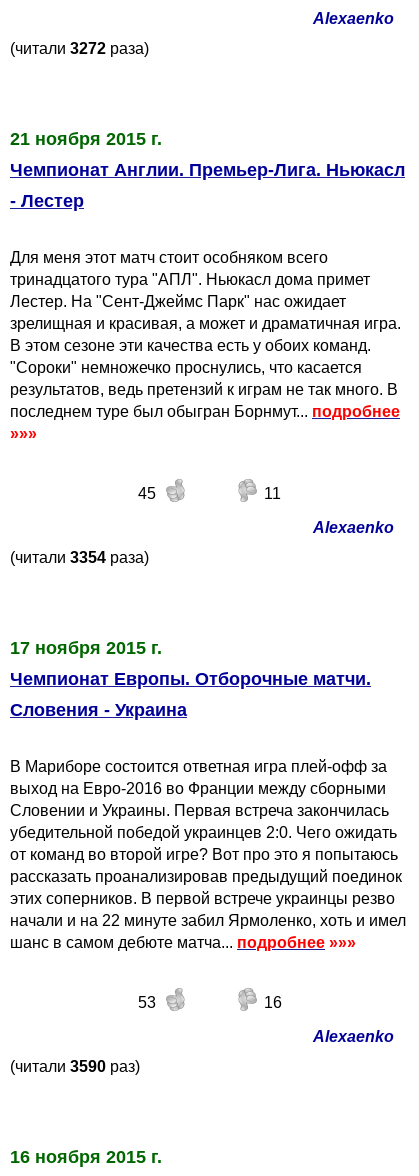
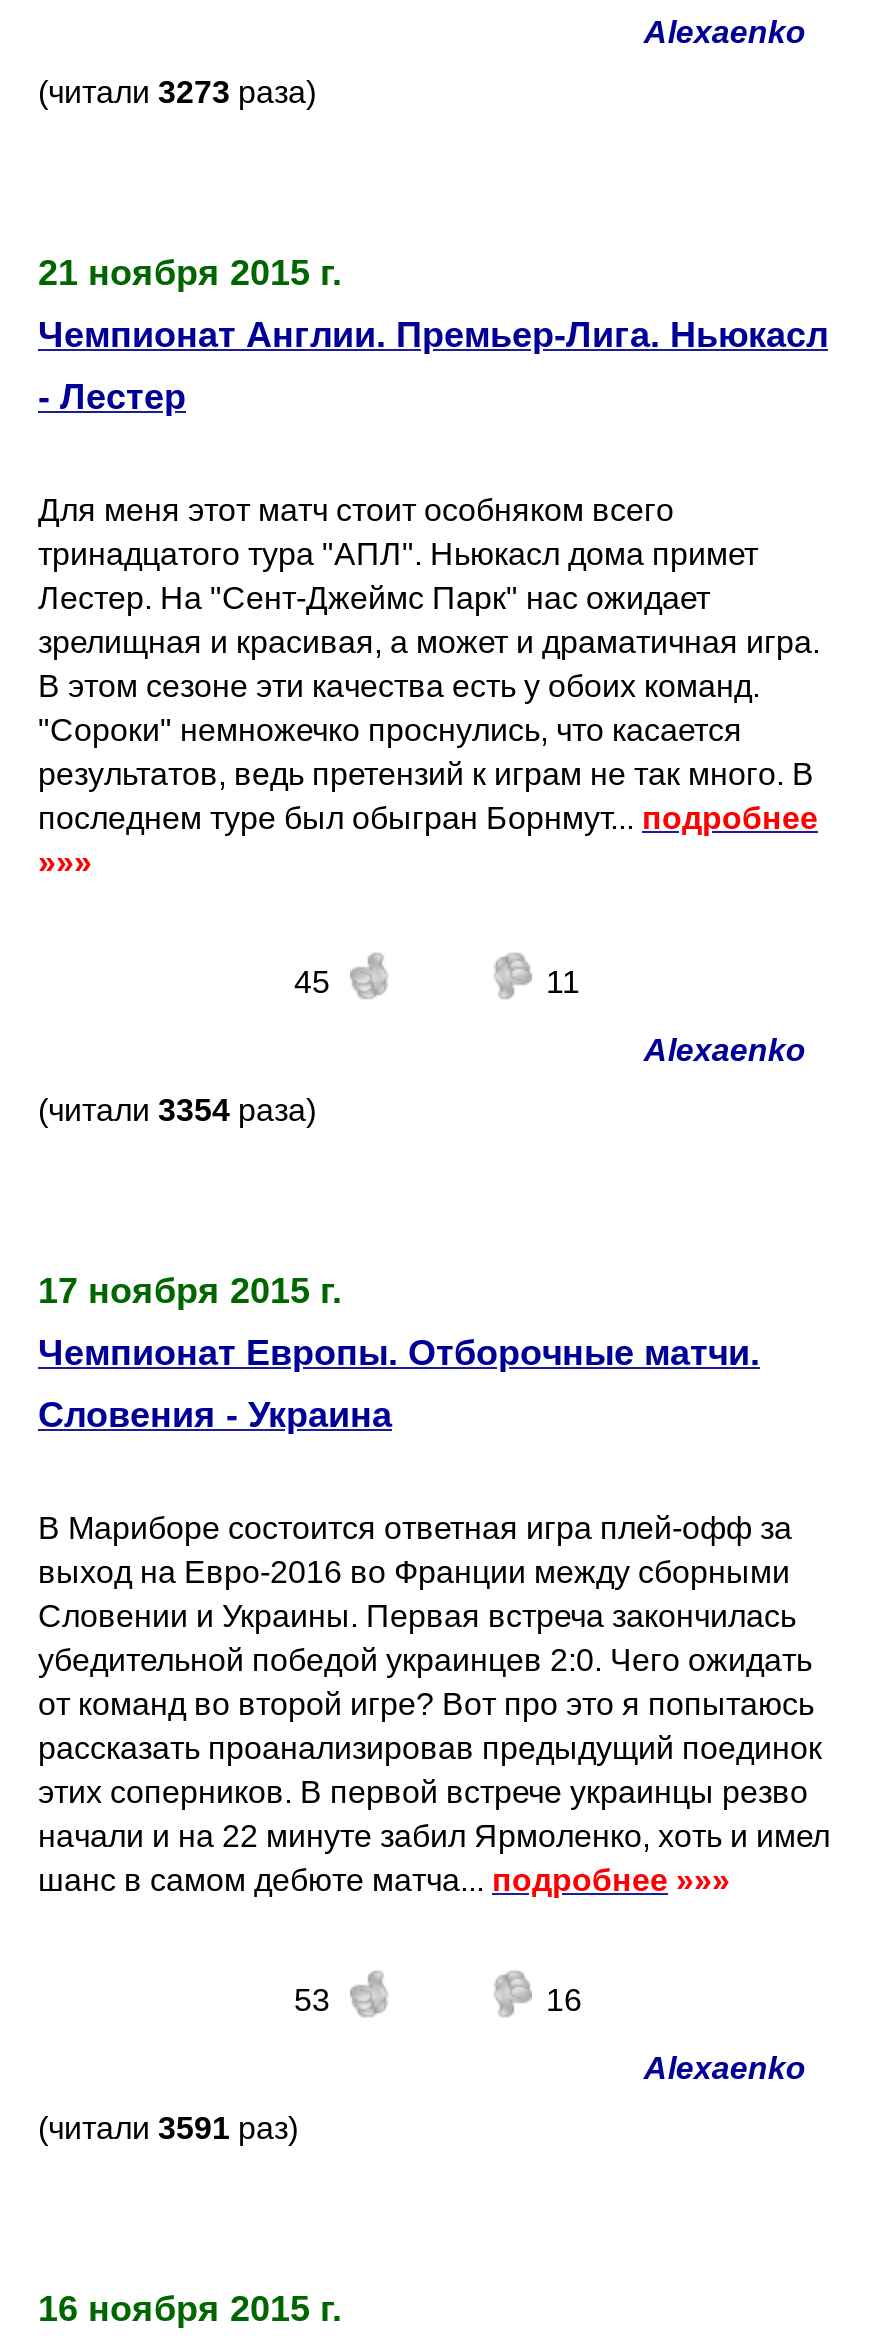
- (читали 3272 раза)
+ (читали 3273 раза)

- (читали 3590 раз)
+ (читали 3591 раз)
